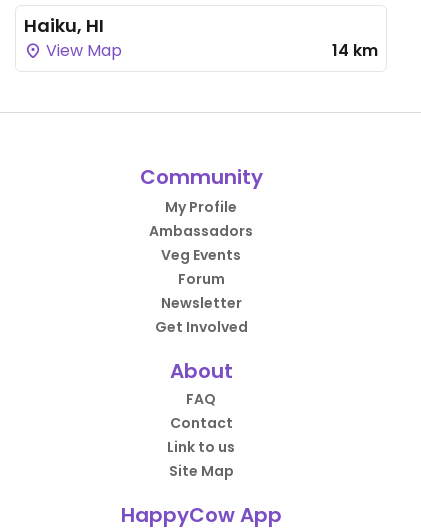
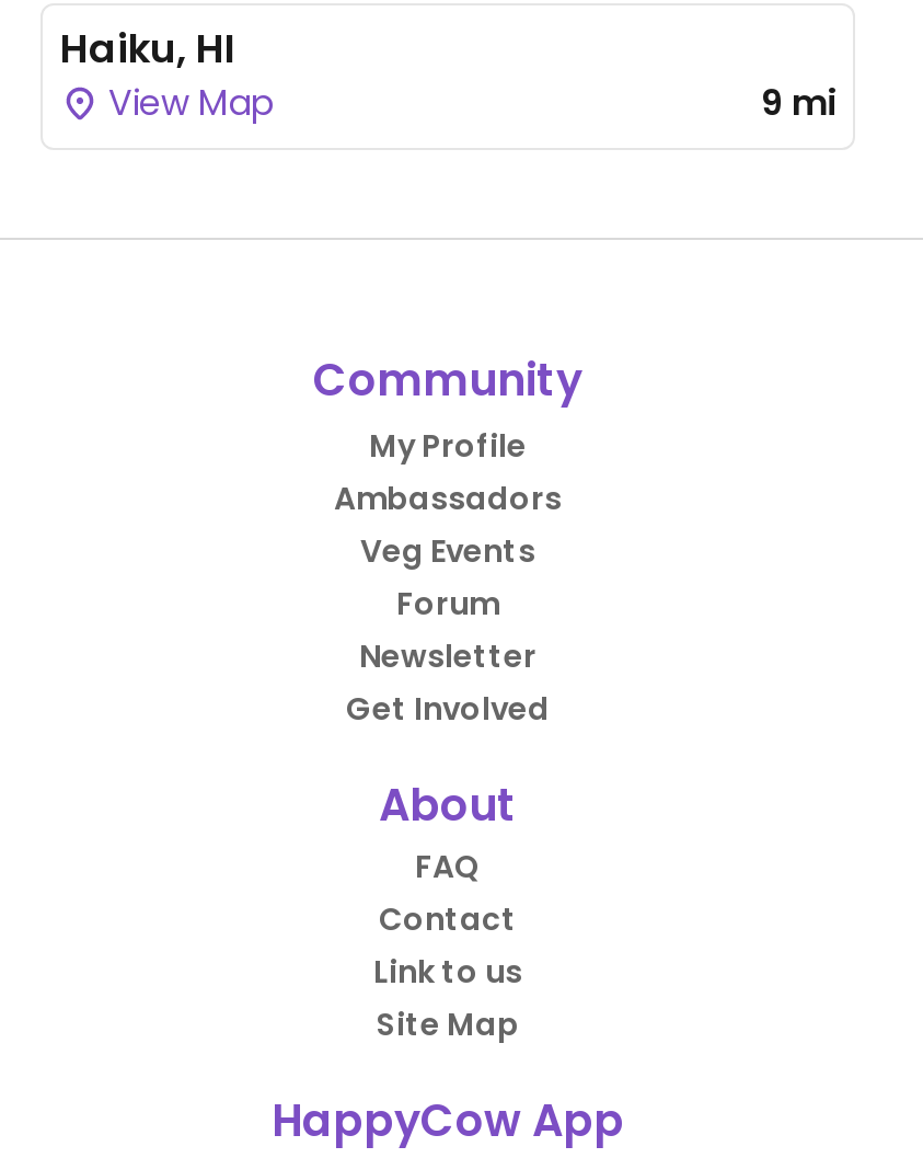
- 14 km
+ 9 mi
